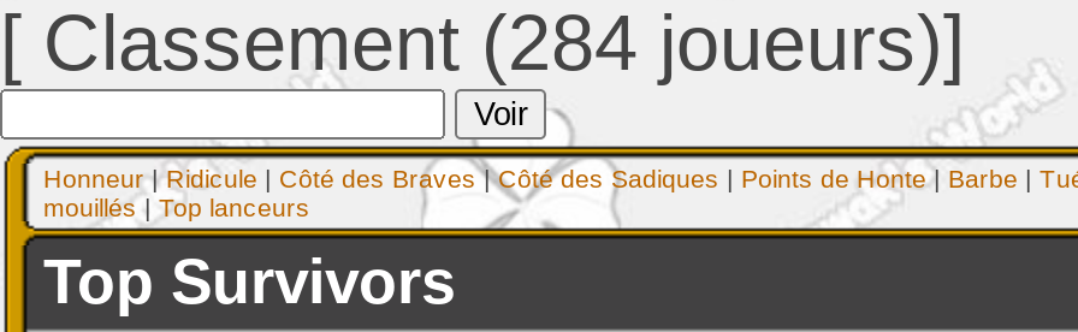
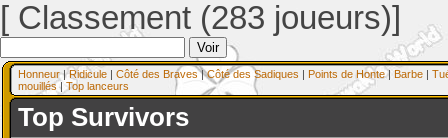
- [ Classement (284 joueurs)]
+ [ Classement (283 joueurs)]
